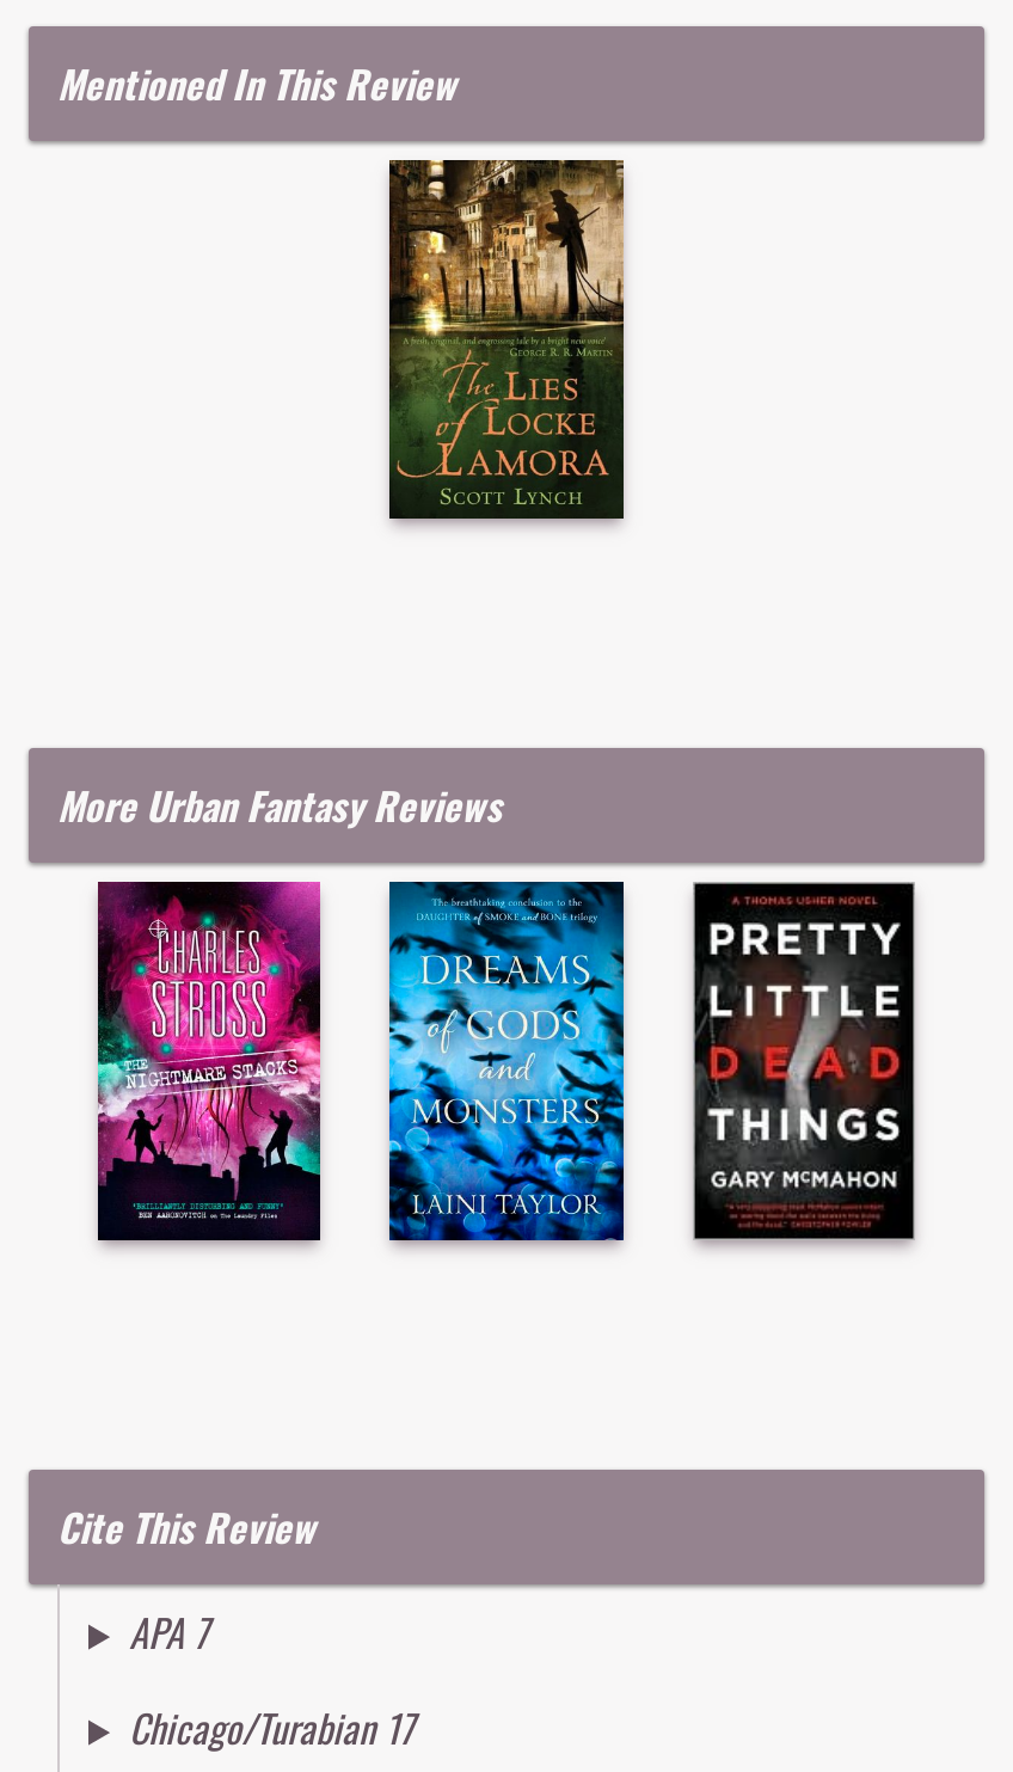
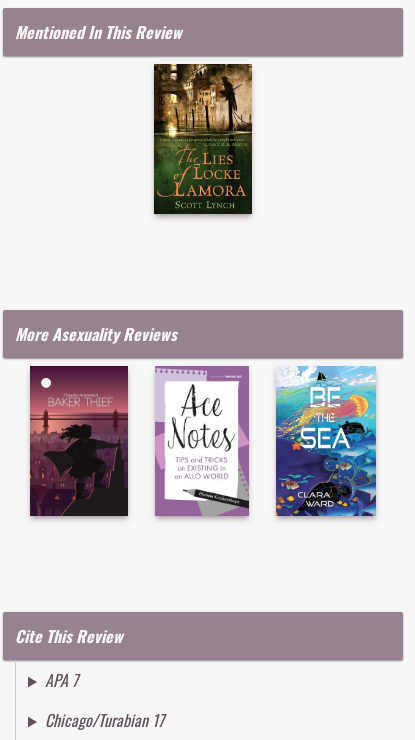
- More Urban Fantasy Reviews
+ More Asexuality Reviews

- [image]
+ [image]

- [image]
+ [image]

- [image]
+ [image]
